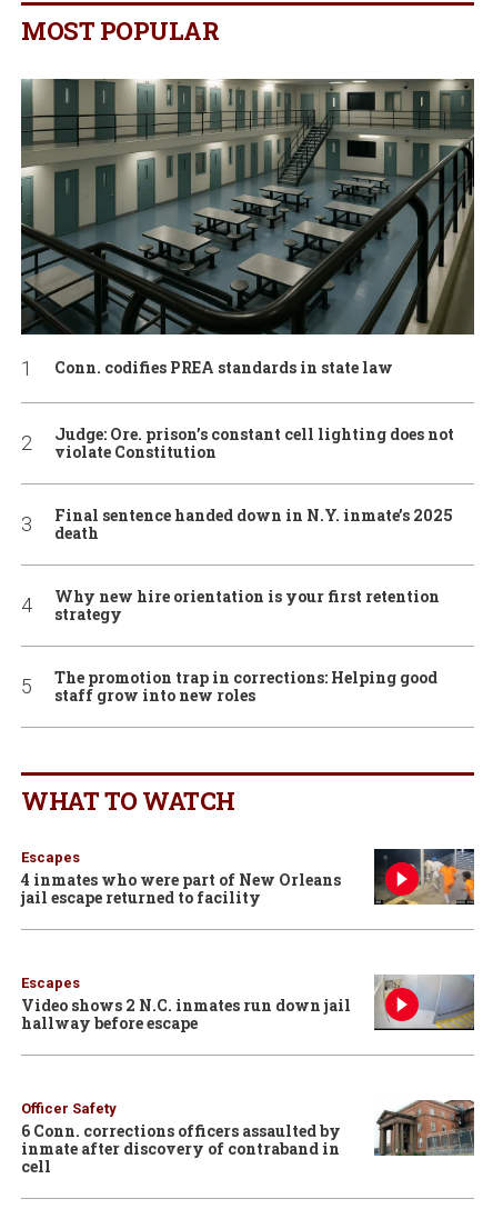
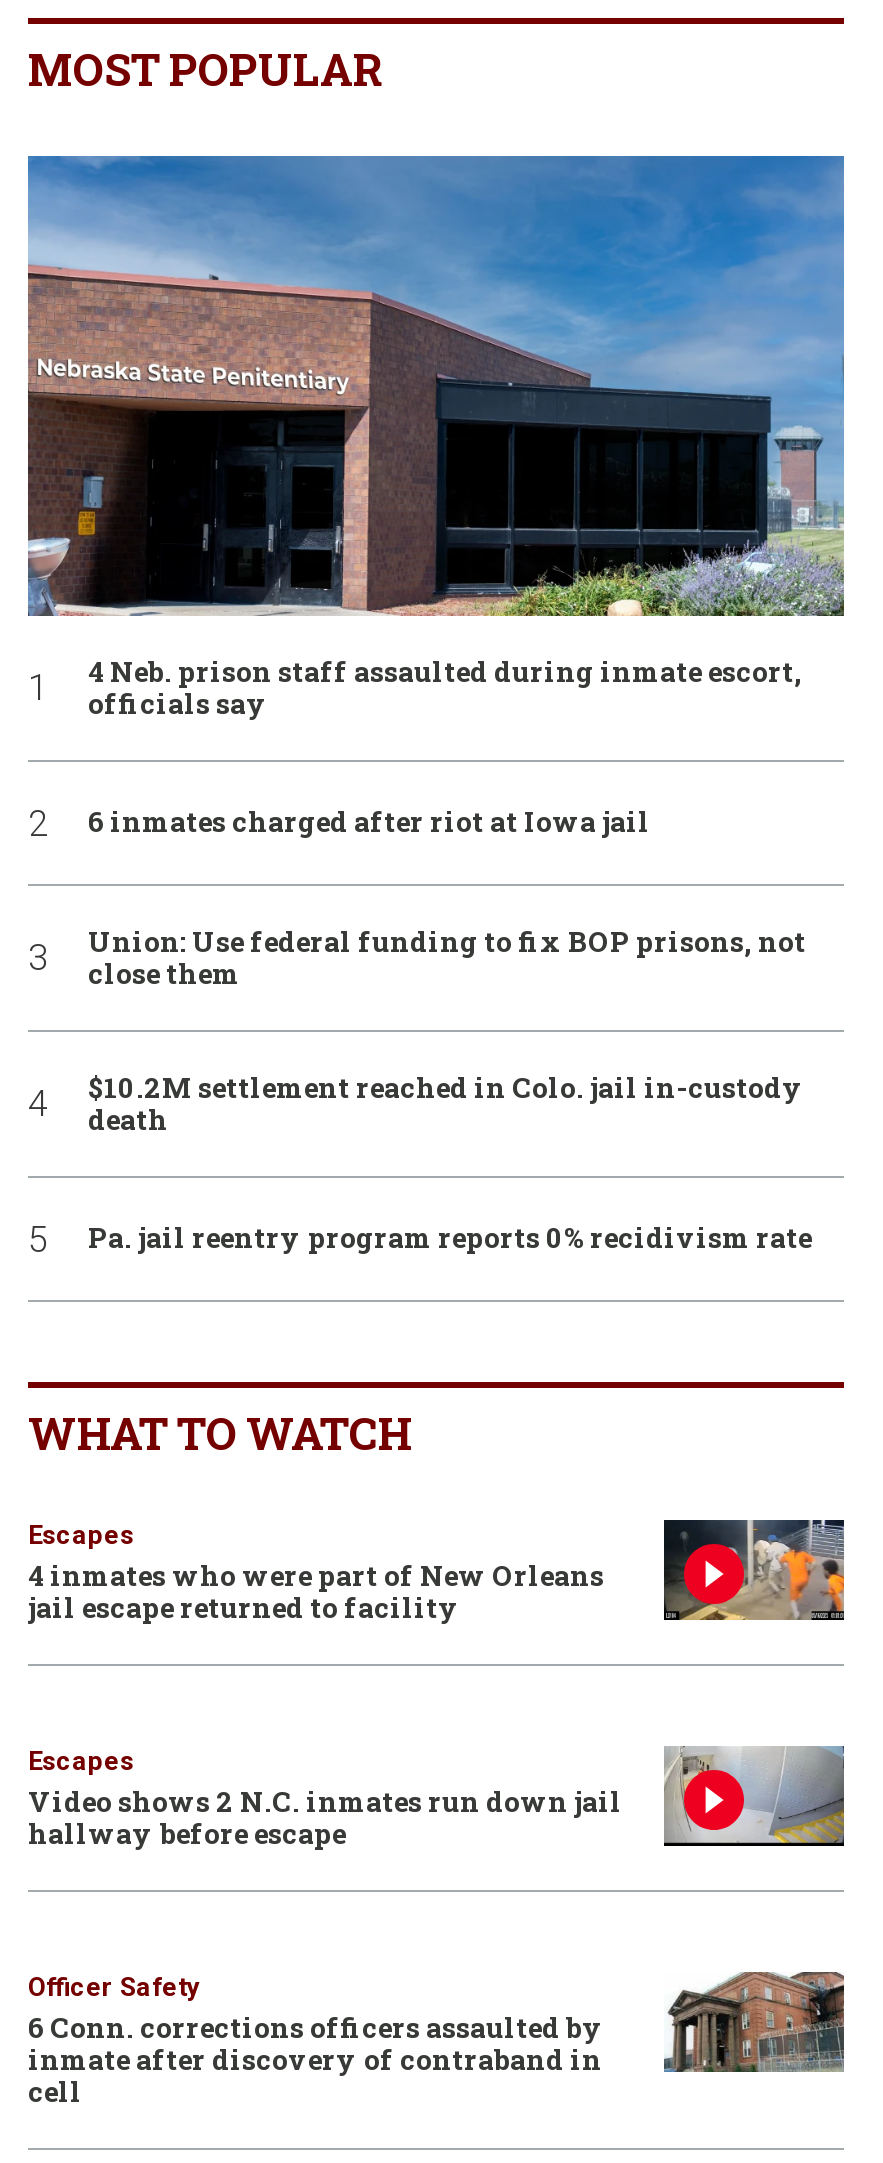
- [image]
- Conn. codifies PREA standards in state law
- Judge: Ore. prison’s constant cell lighting does not
- violate Constitution
- Final sentence handed down in N.Y. inmate’s 2025
+ [image]
+ 4 Neb. prison staff assaulted during inmate escort,
+ officials say
+ 6 inmates charged after riot at Iowa jail
+ Union: Use federal funding to fix BOP prisons, not
+ close them
+ $10.2M settlement reached in Colo. jail in-custody

moved down: death

- Why new hire orientation is your first retention
- strategy
- The promotion trap in corrections: Helping good
- staff grow into new roles
+ Pa. jail reentry program reports 0% recidivism rate
